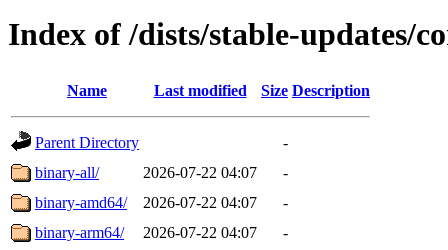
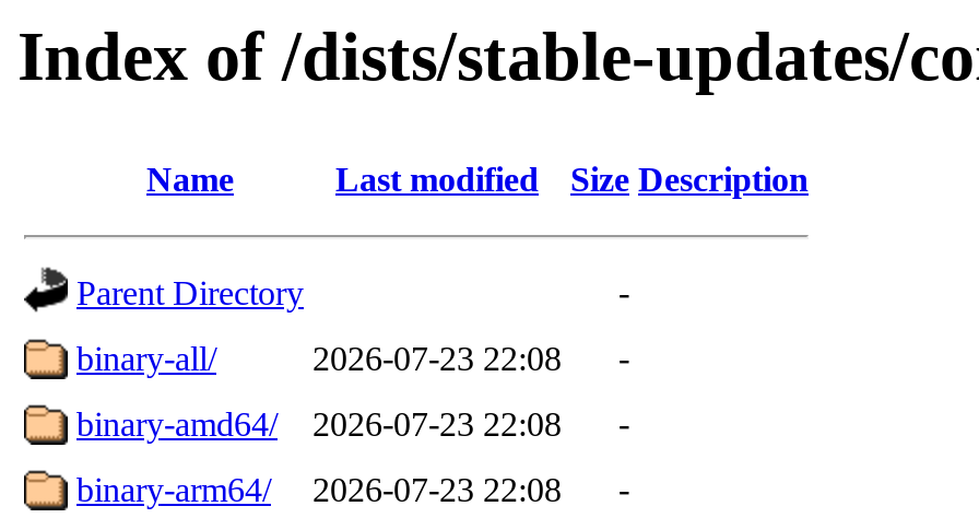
- 2026-07-22 04:07
+ 2026-07-23 22:08

- 2026-07-22 04:07
+ 2026-07-23 22:08

- 2026-07-22 04:07
+ 2026-07-23 22:08
